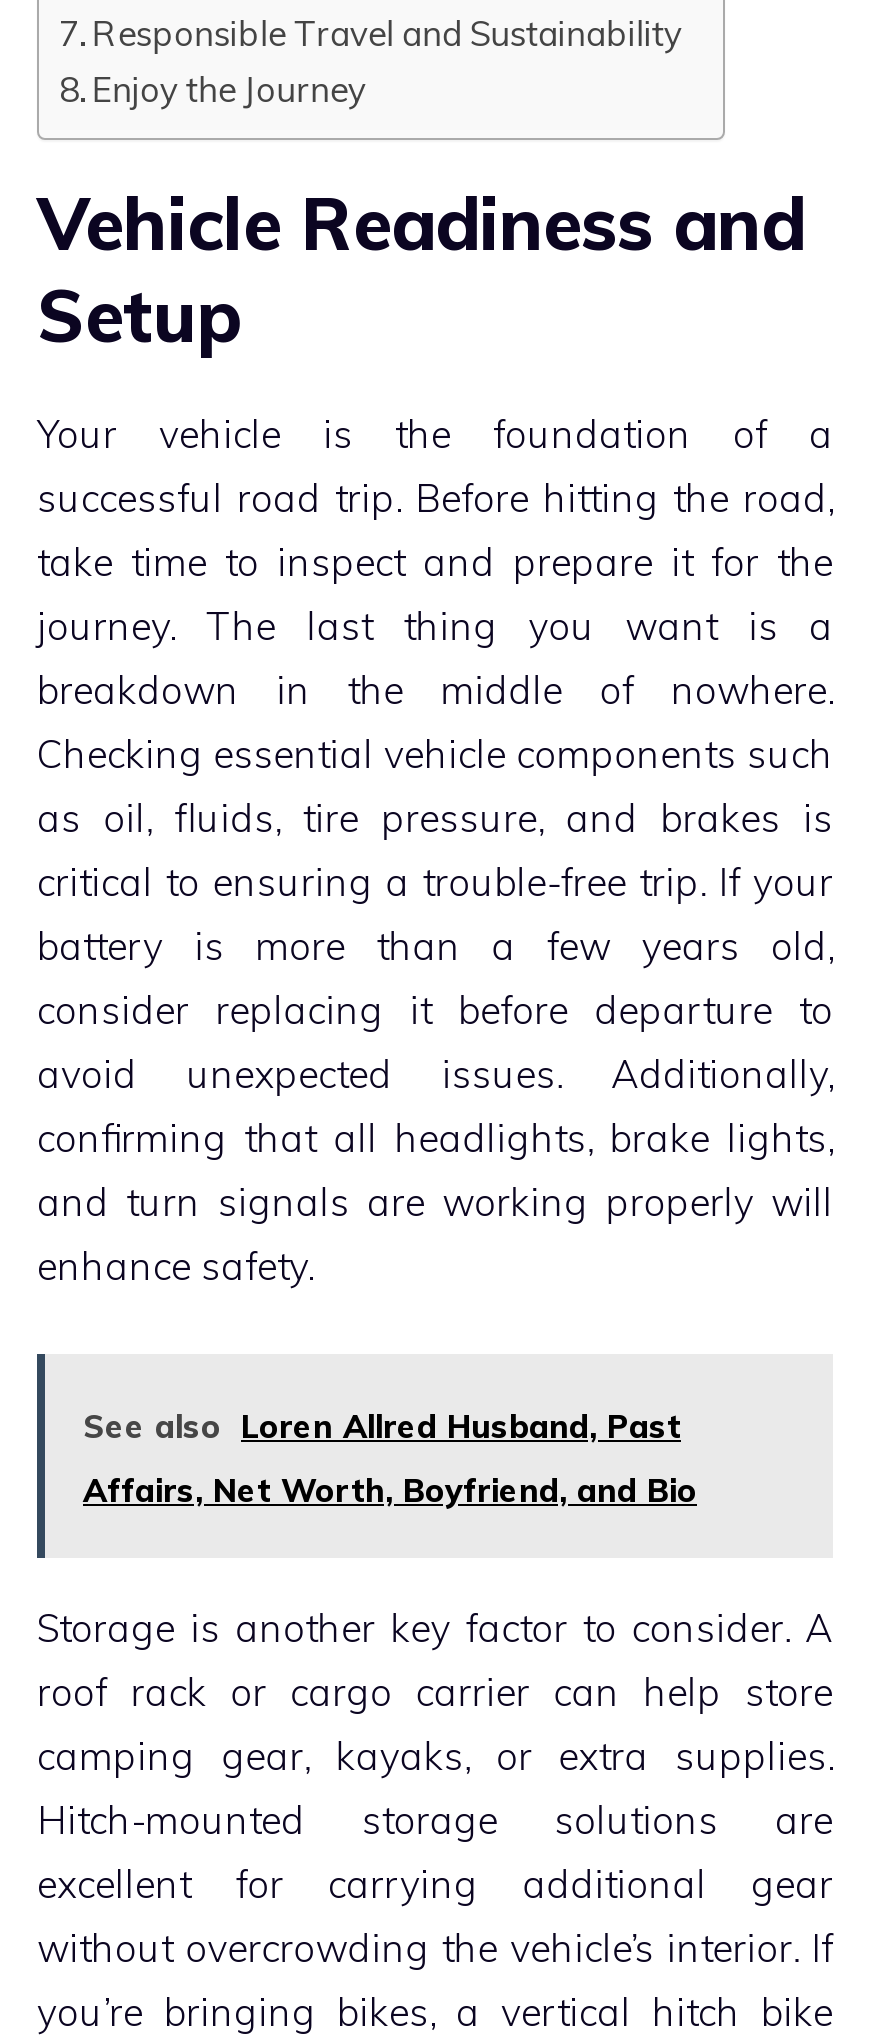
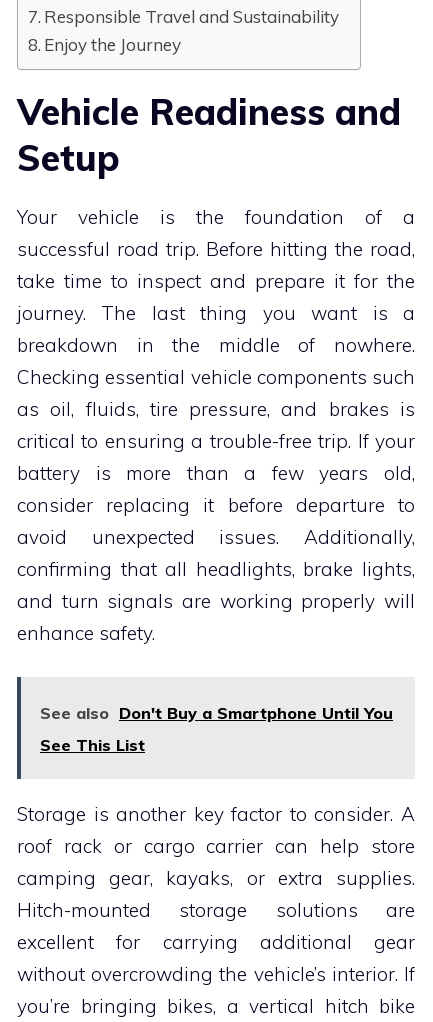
- See also Loren Allred Husband, Past
+ See also Don't Buy a Smartphone Until You

- Affairs, Net Worth, Boyfriend, and Bio
+ See This List
